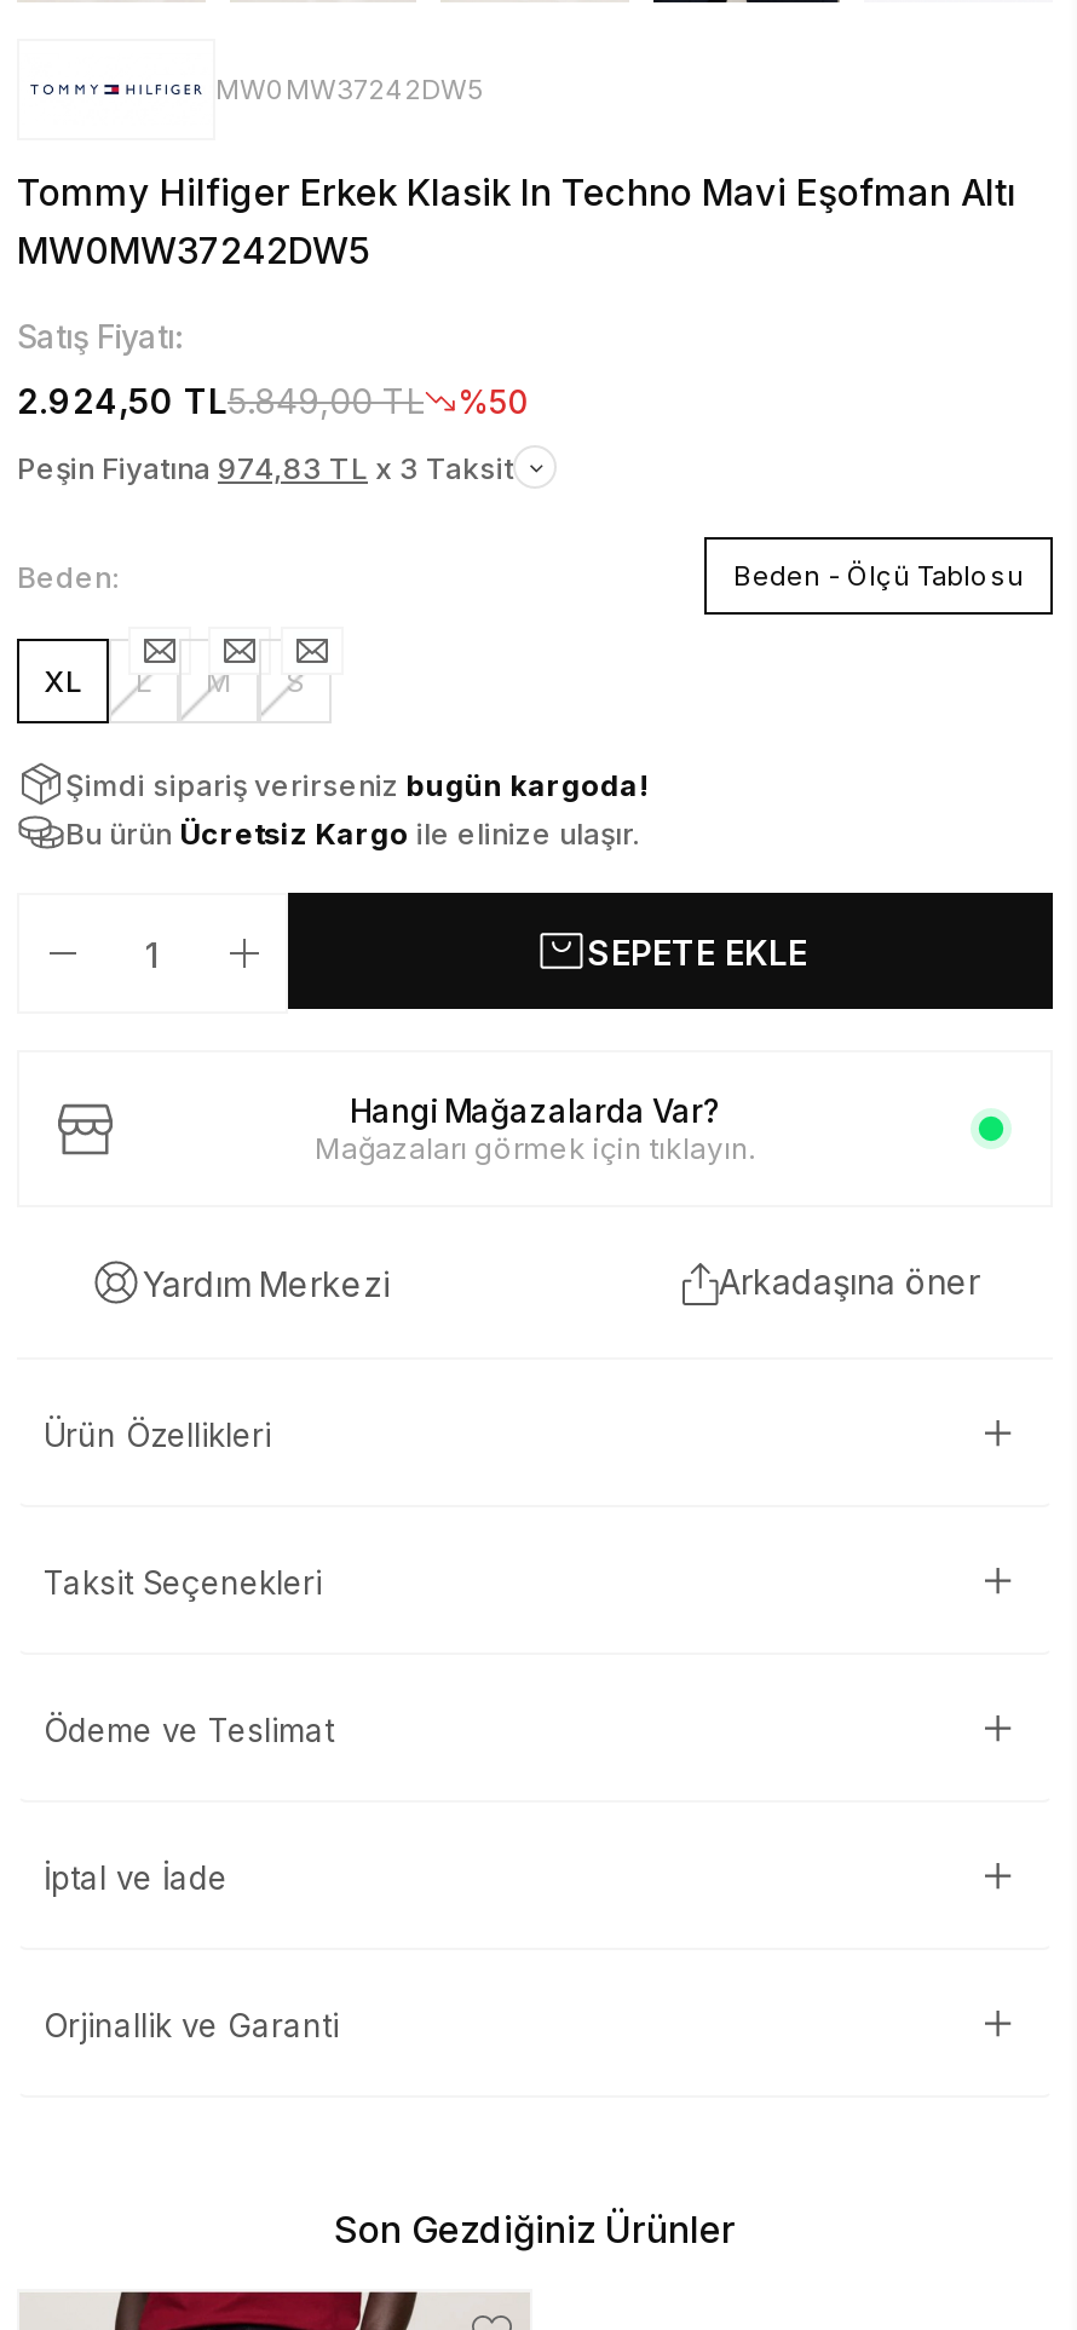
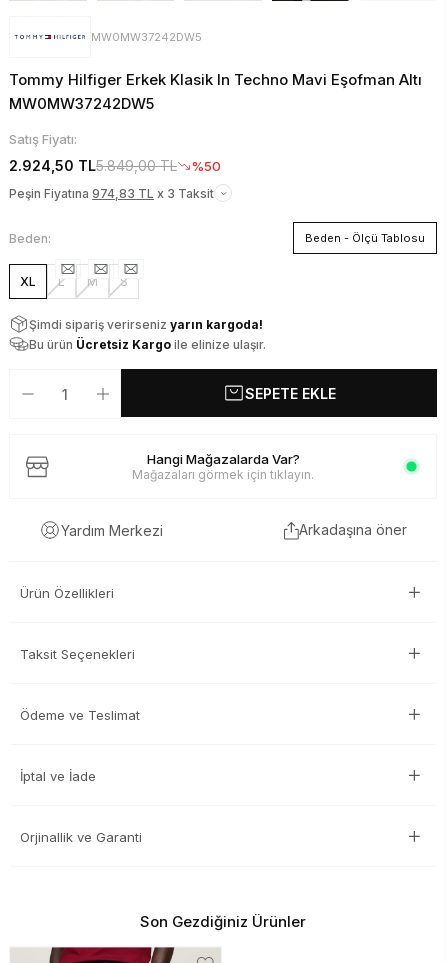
- Şimdi sipariş verirseniz bugün kargoda!
+ Şimdi sipariş verirseniz yarın kargoda!
